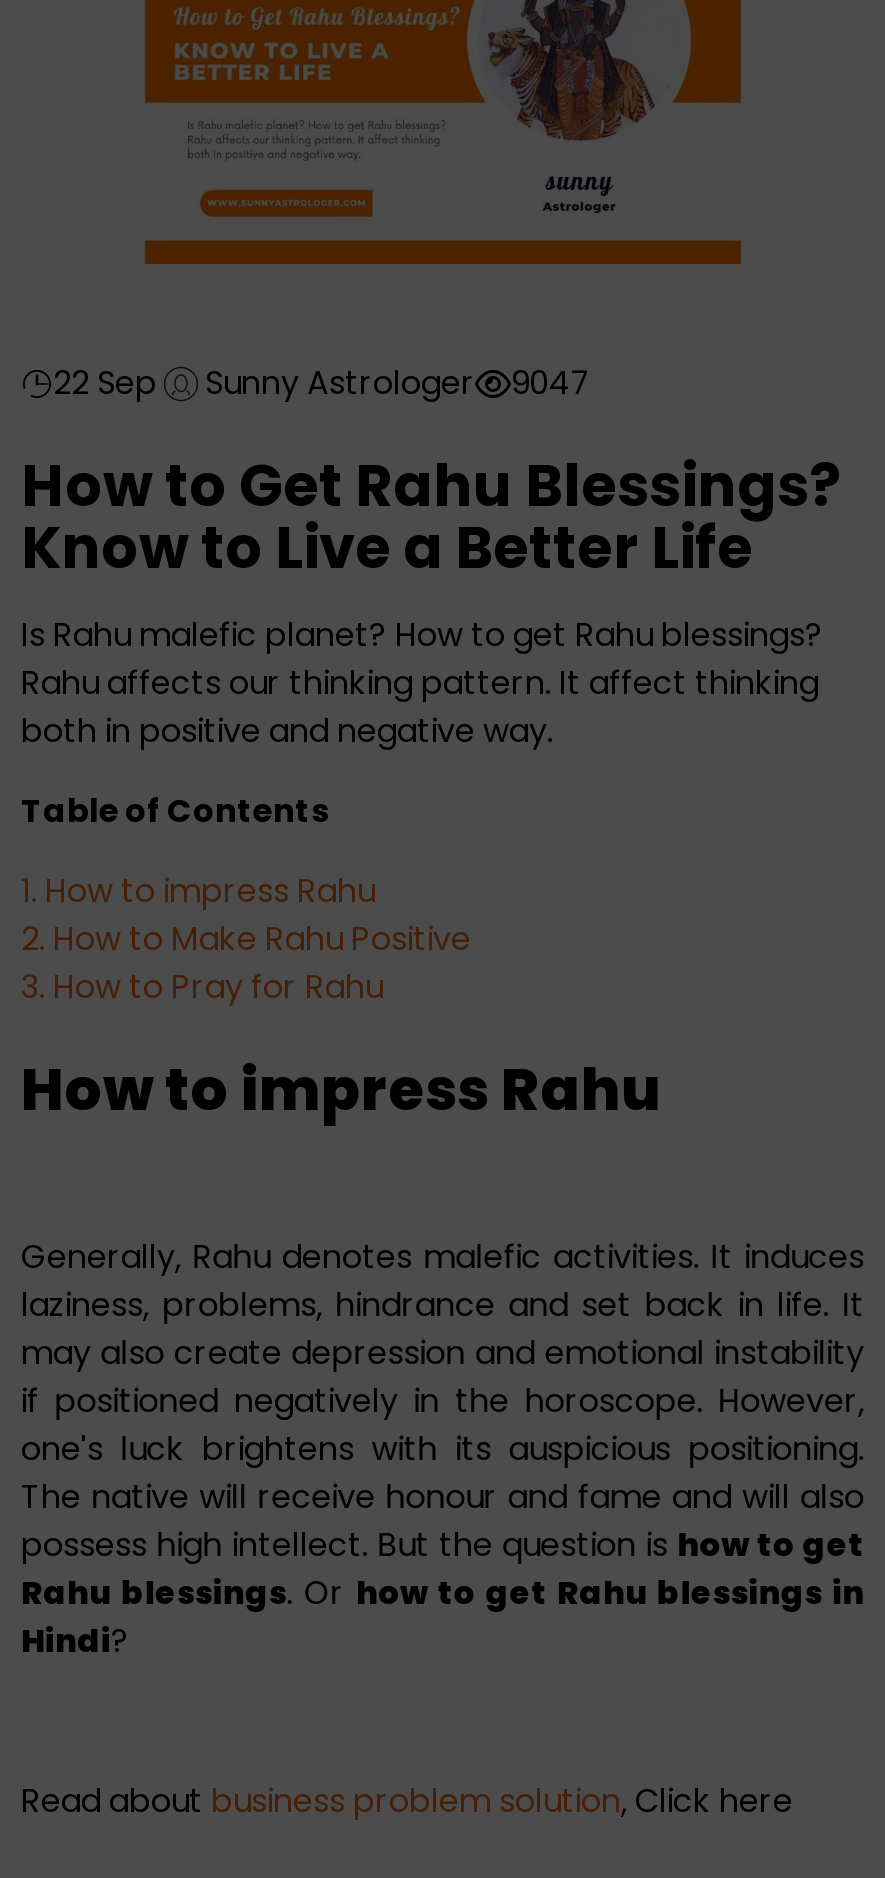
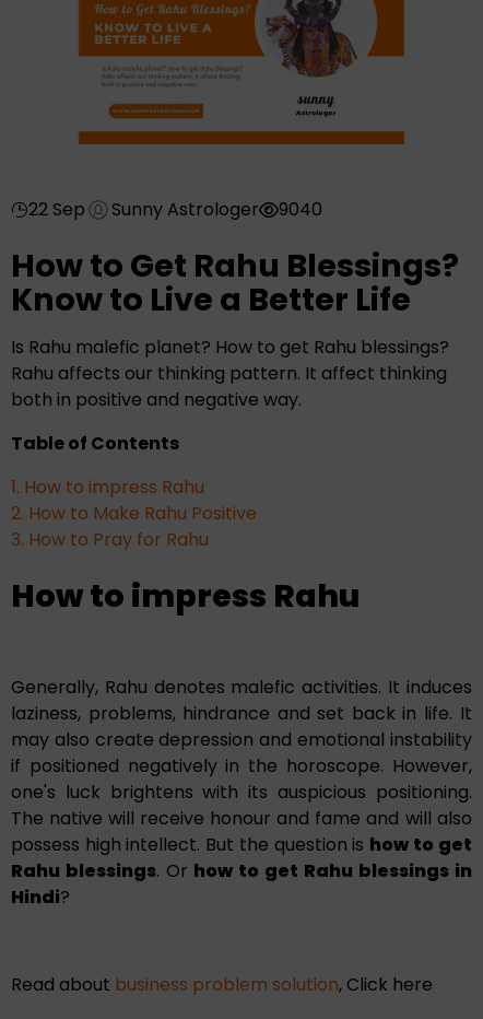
- 22 Sep Sunny Astrologer 9047
+ 22 Sep Sunny Astrologer 9040
